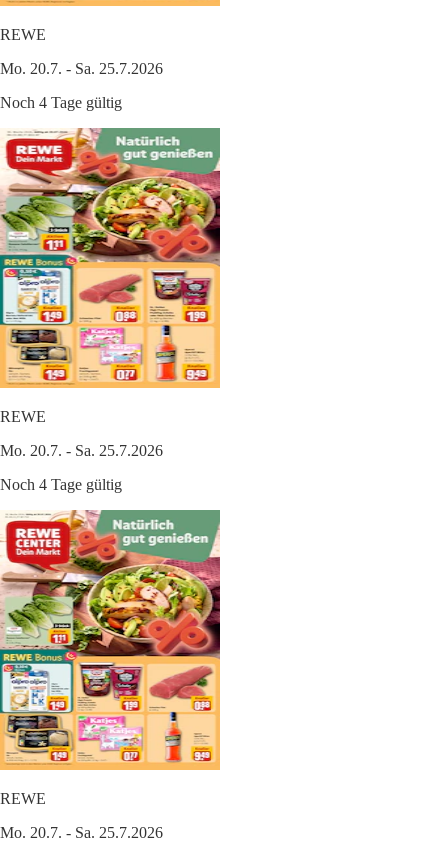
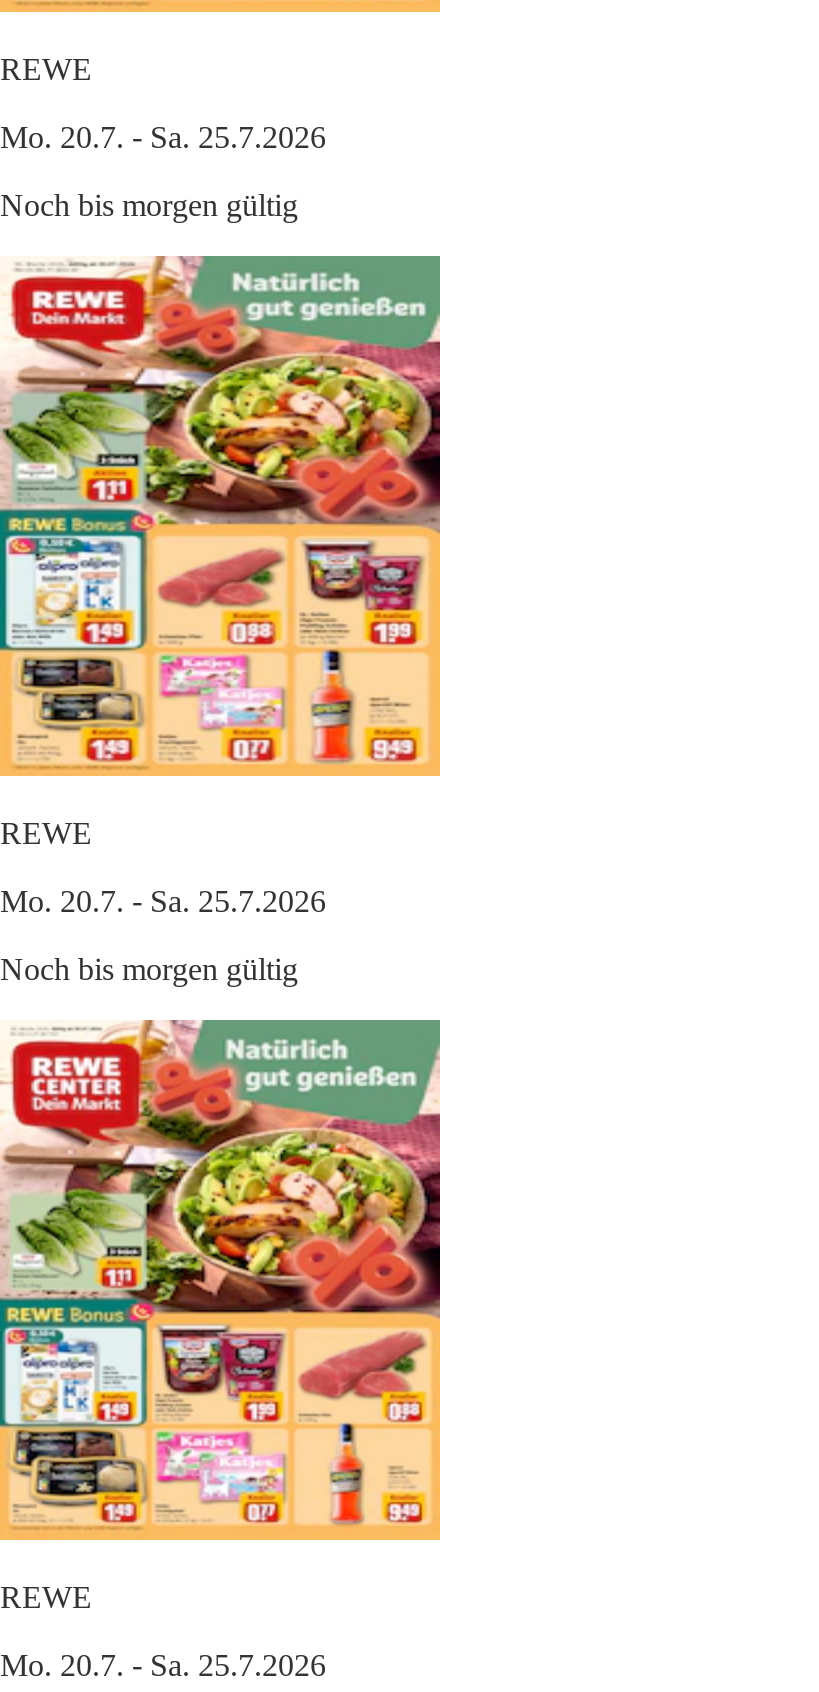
- Noch 4 Tage gültig
+ Noch bis morgen gültig

- Noch 4 Tage gültig
+ Noch bis morgen gültig
